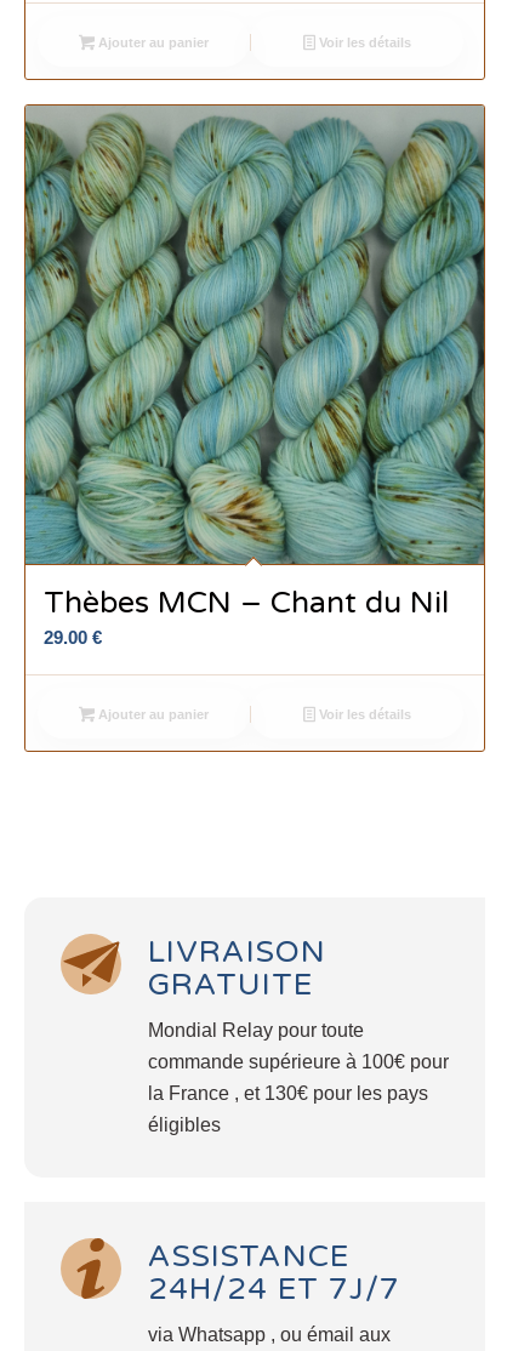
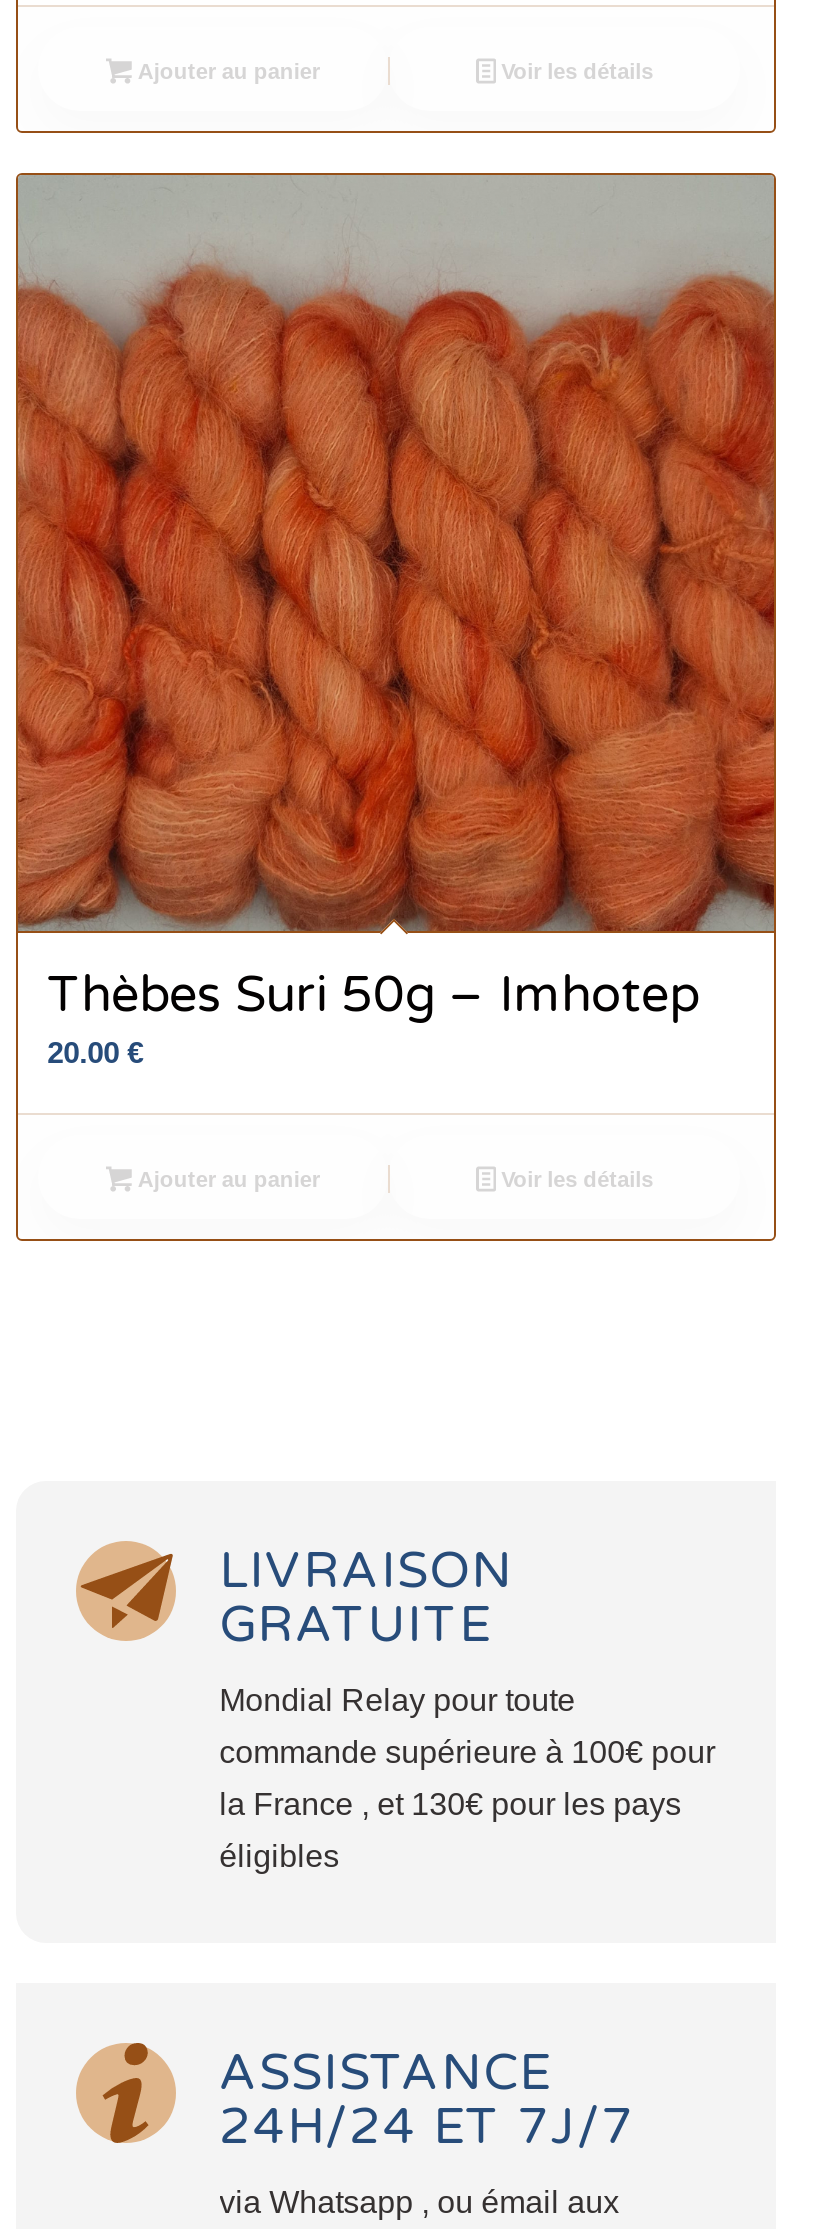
- [image]
- Thèbes MCN – Chant du Nil
- 29.00 €
+ [image]
+ Thèbes Suri 50g – Imhotep
+ 20.00 €
